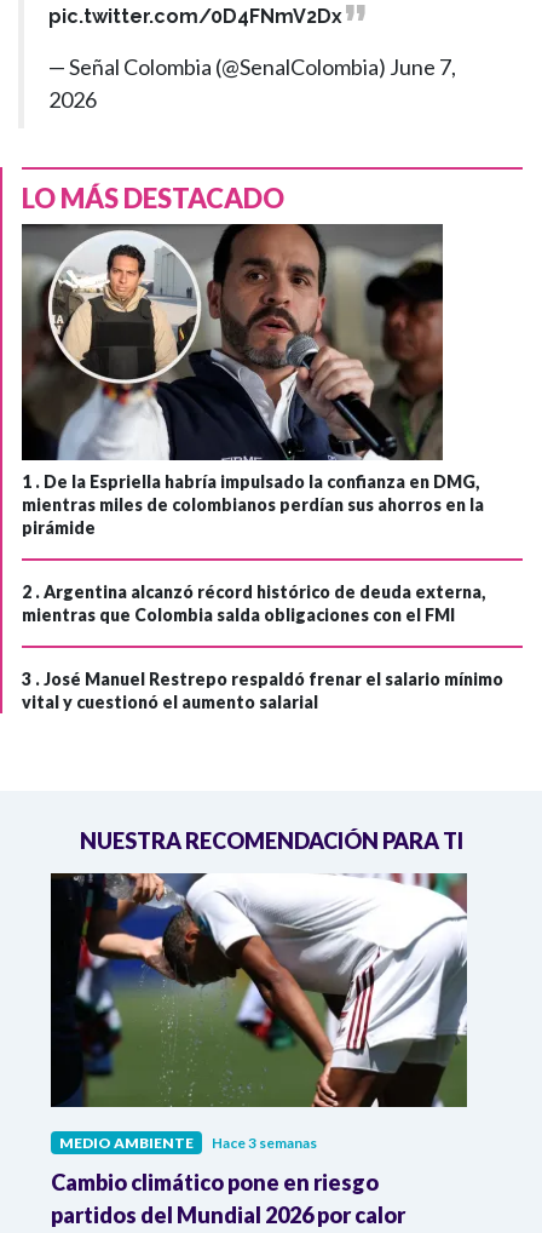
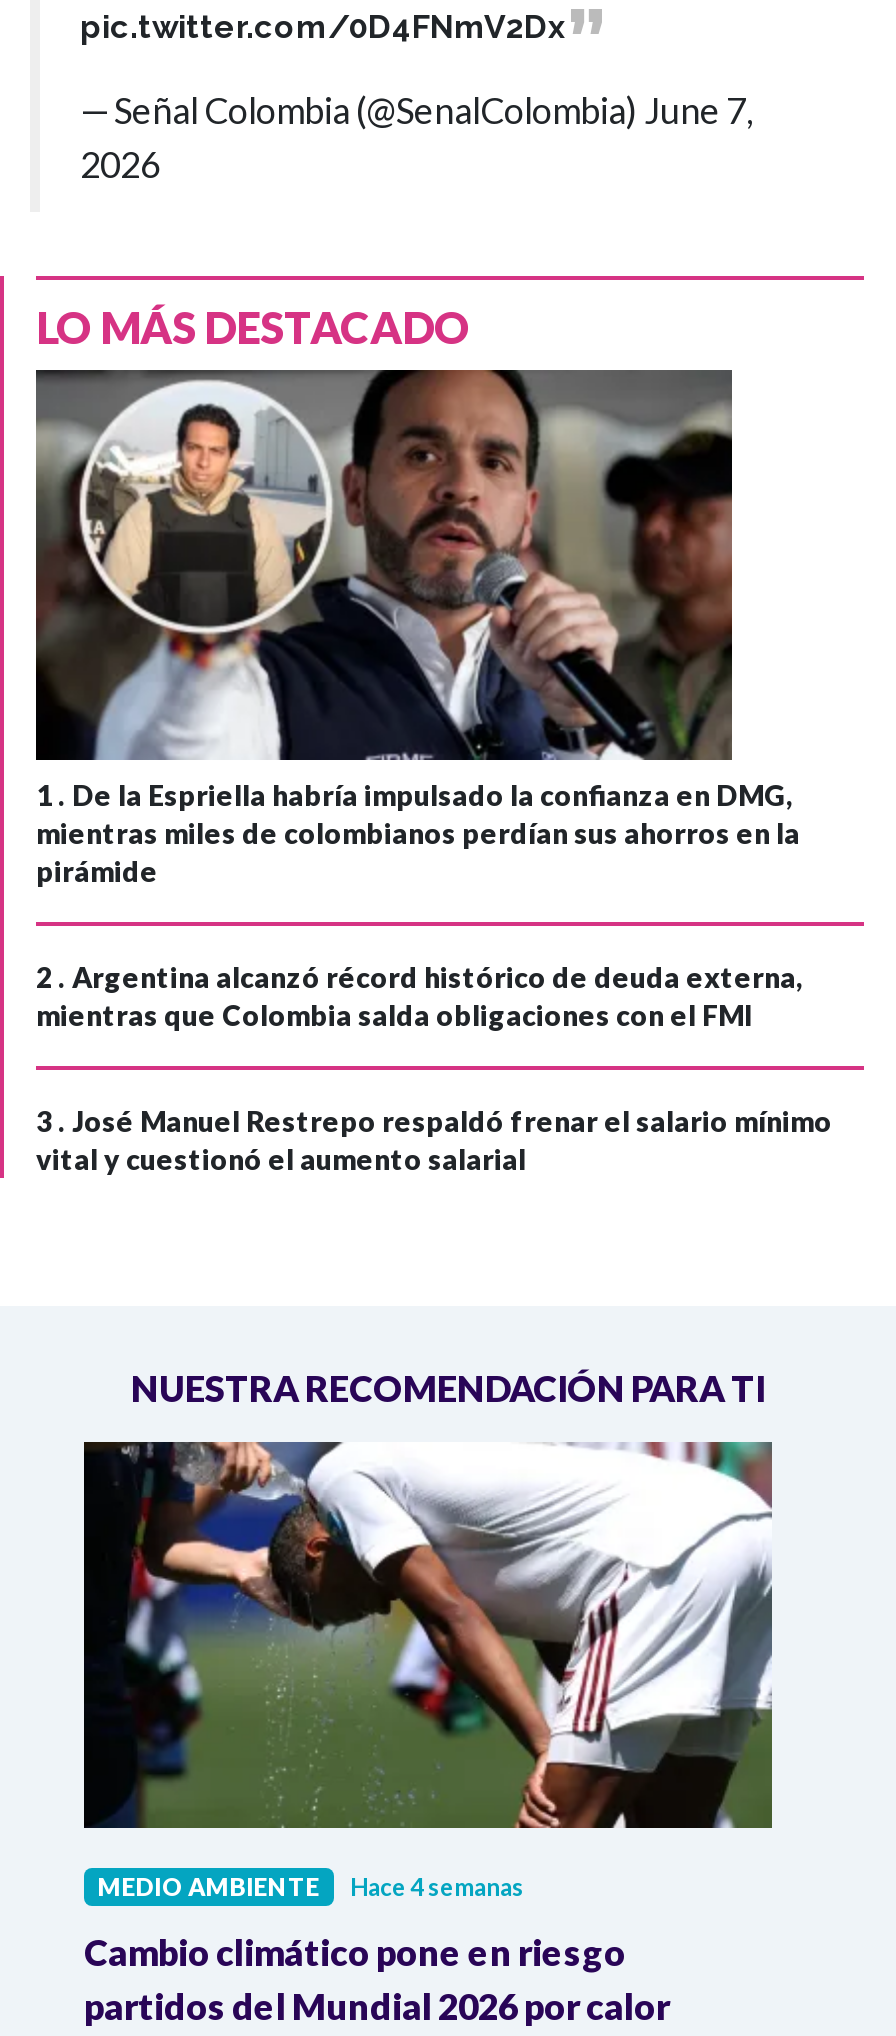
- MEDIO AMBIENTE Hace 3 semanas
+ MEDIO AMBIENTE Hace 4 semanas
